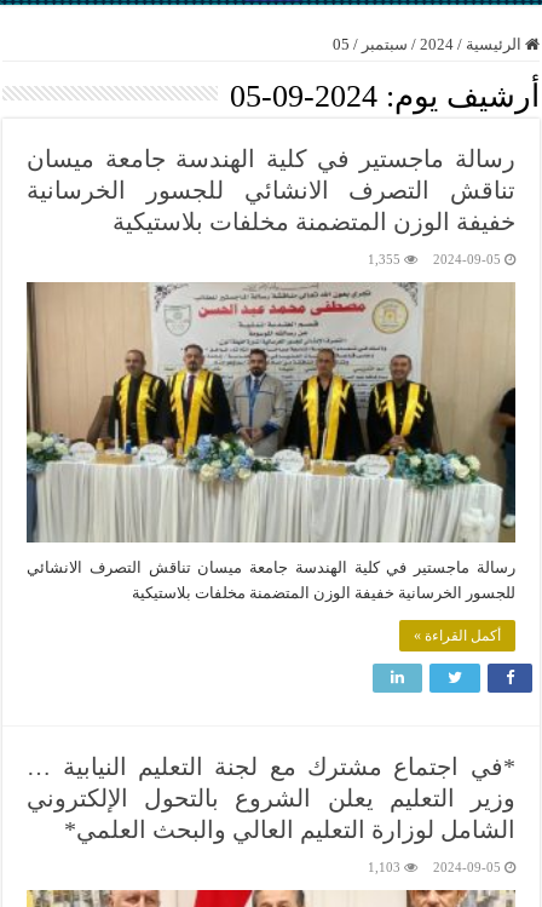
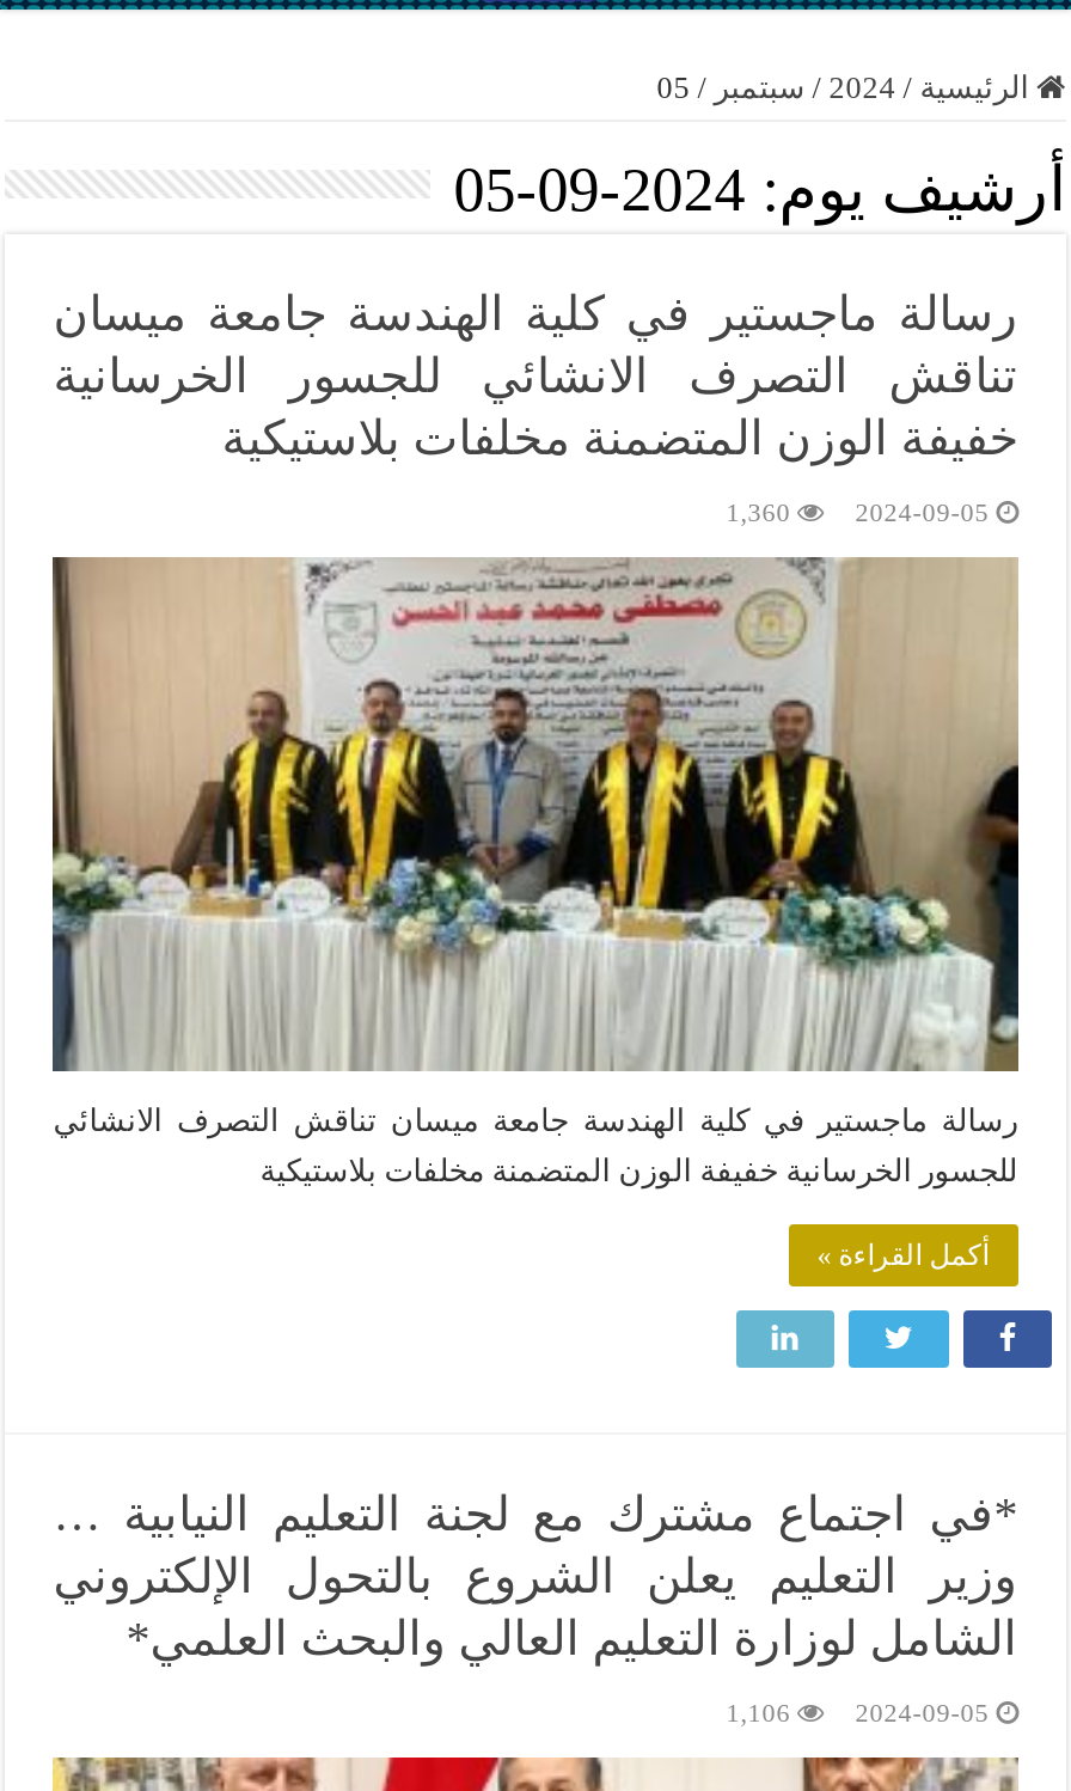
- 1,355
+ 1,360

- 1,103
+ 1,106
